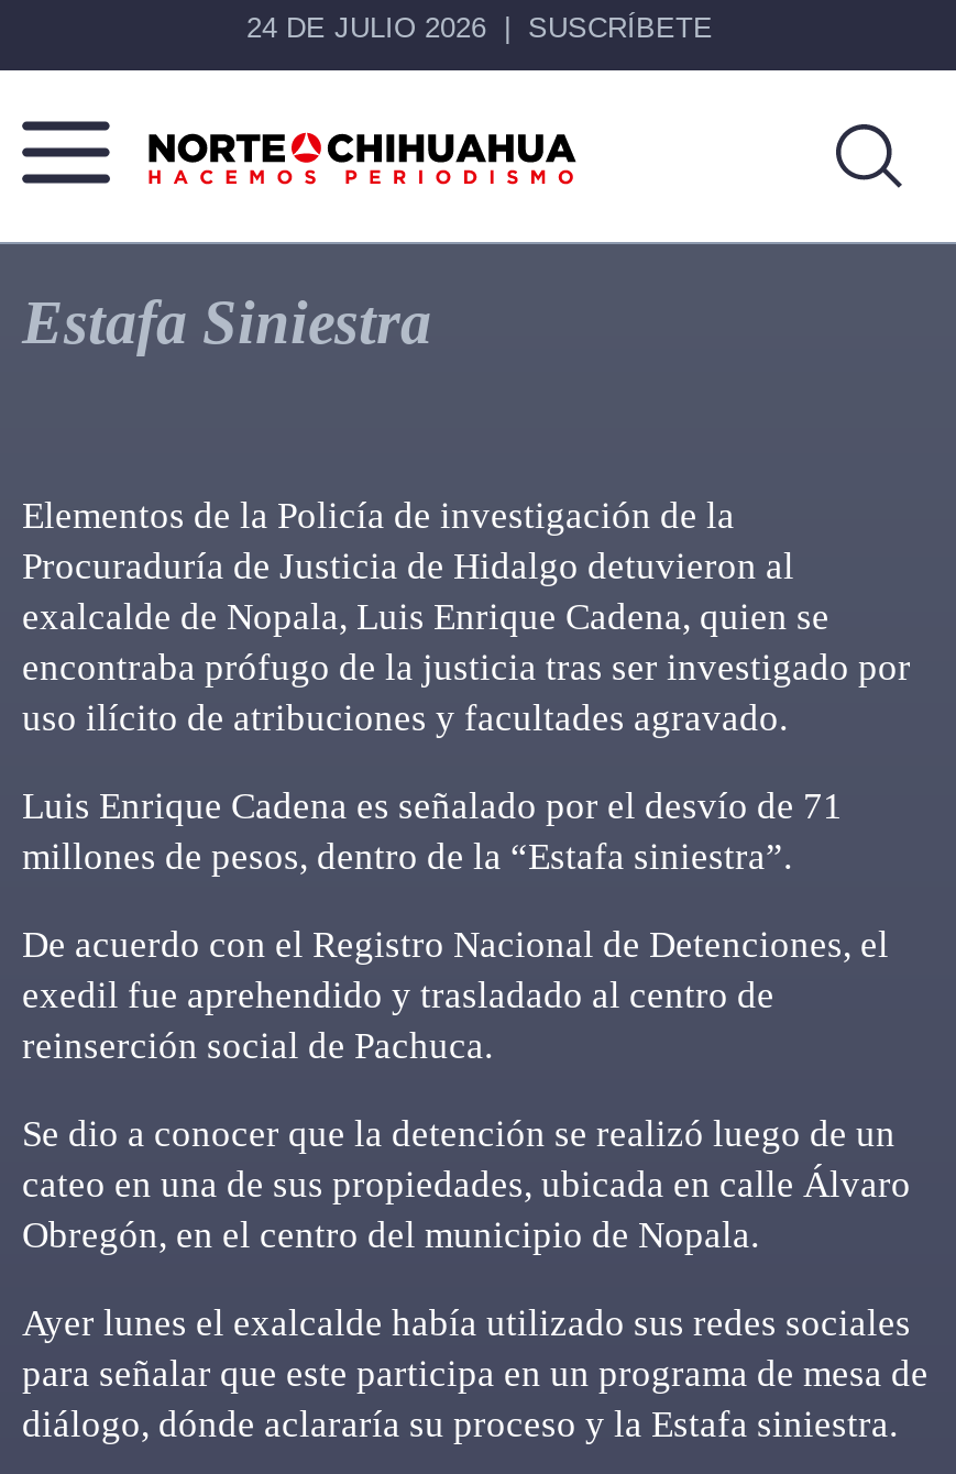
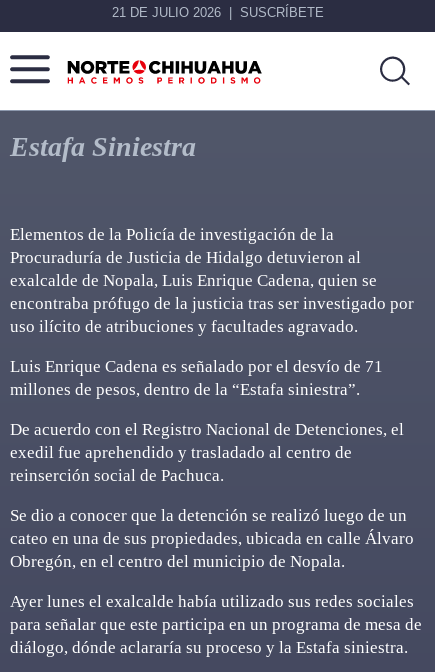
- 24 DE JULIO 2026 SUSCRÍBETE
+ 21 DE JULIO 2026 SUSCRÍBETE
